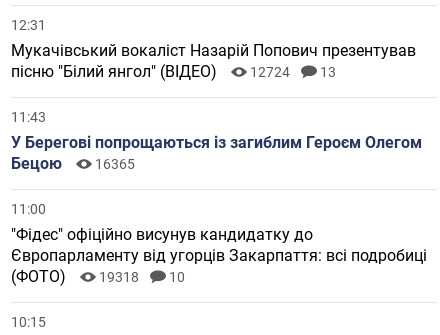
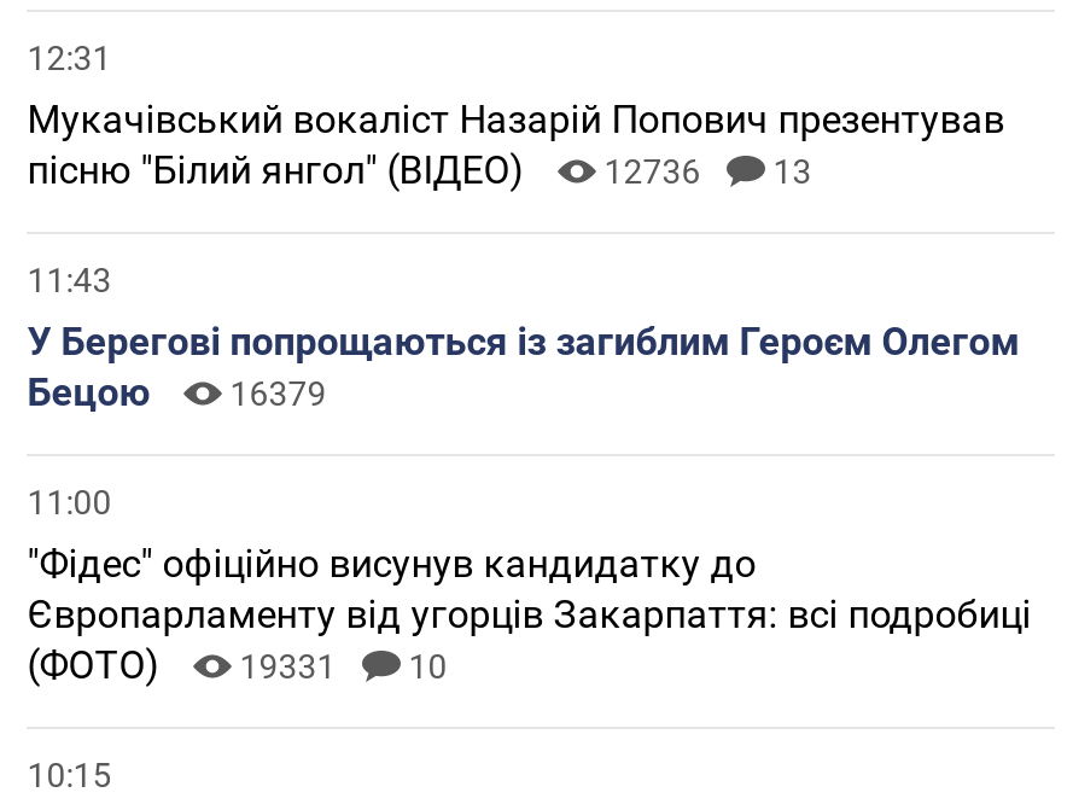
- пісню "Білий янгол" (ВІДЕО) 12724 13
+ пісню "Білий янгол" (ВІДЕО) 12736 13

- Бецою 16365
+ Бецою 16379

- (ФОТО) 19318 10
+ (ФОТО) 19331 10
